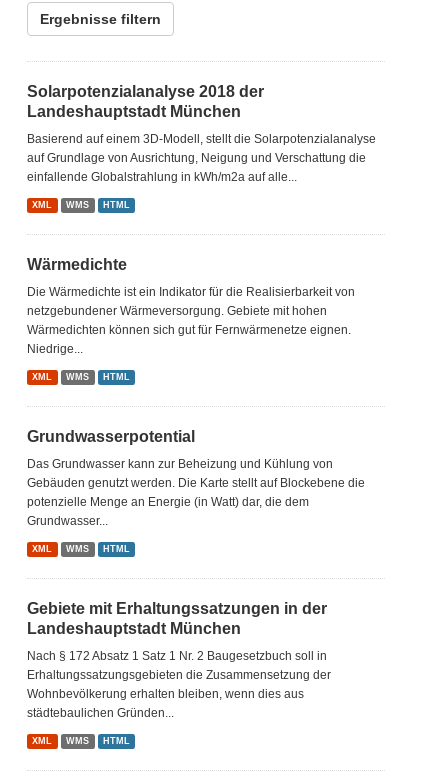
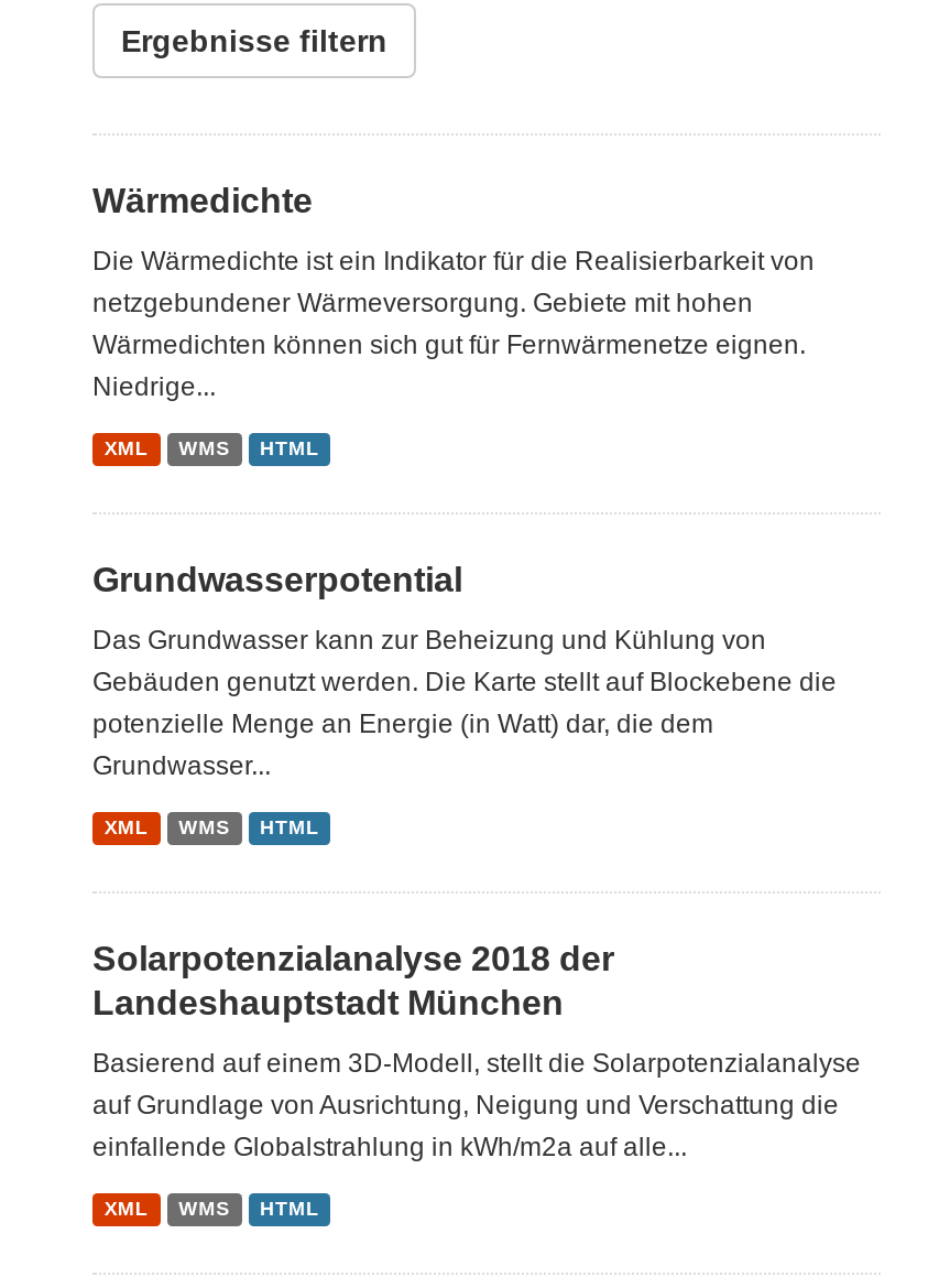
moved down: Solarpotenzialanalyse 2018 der

- Landeshauptstadt München
- XML
- WMS
- HTML

moved down: Basierend auf einem 3D-Modell, stellt die Solarpotenzialanalyse | auf Grundlage von Ausrichtung, Neigung und Verschattung die | einfallende Globalstrahlung in kWh/m2a auf alle...

- Gebiete mit Erhaltungssatzungen in der

- Nach § 172 Absatz 1 Satz 1 Nr. 2 Baugesetzbuch soll in
- Erhaltungssatzungsgebieten die Zusammensetzung der
- Wohnbevölkerung erhalten bleiben, wenn dies aus
- städtebaulichen Gründen...
